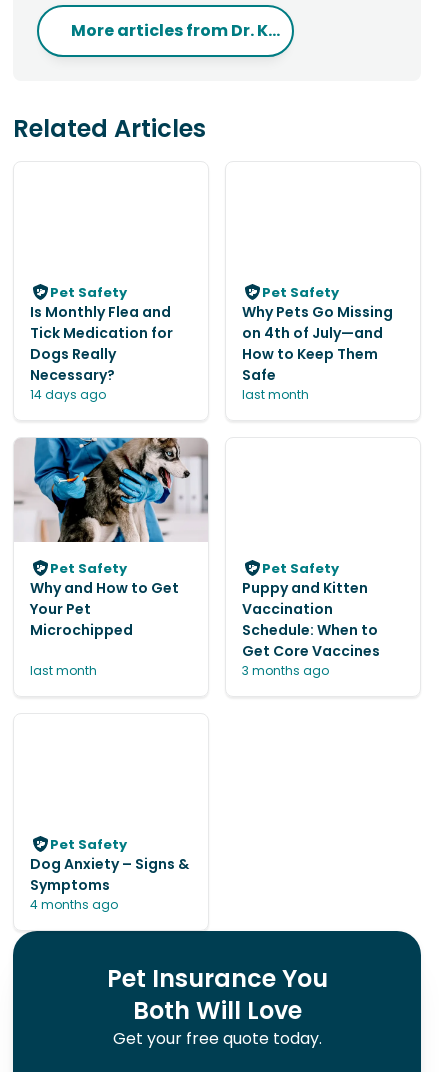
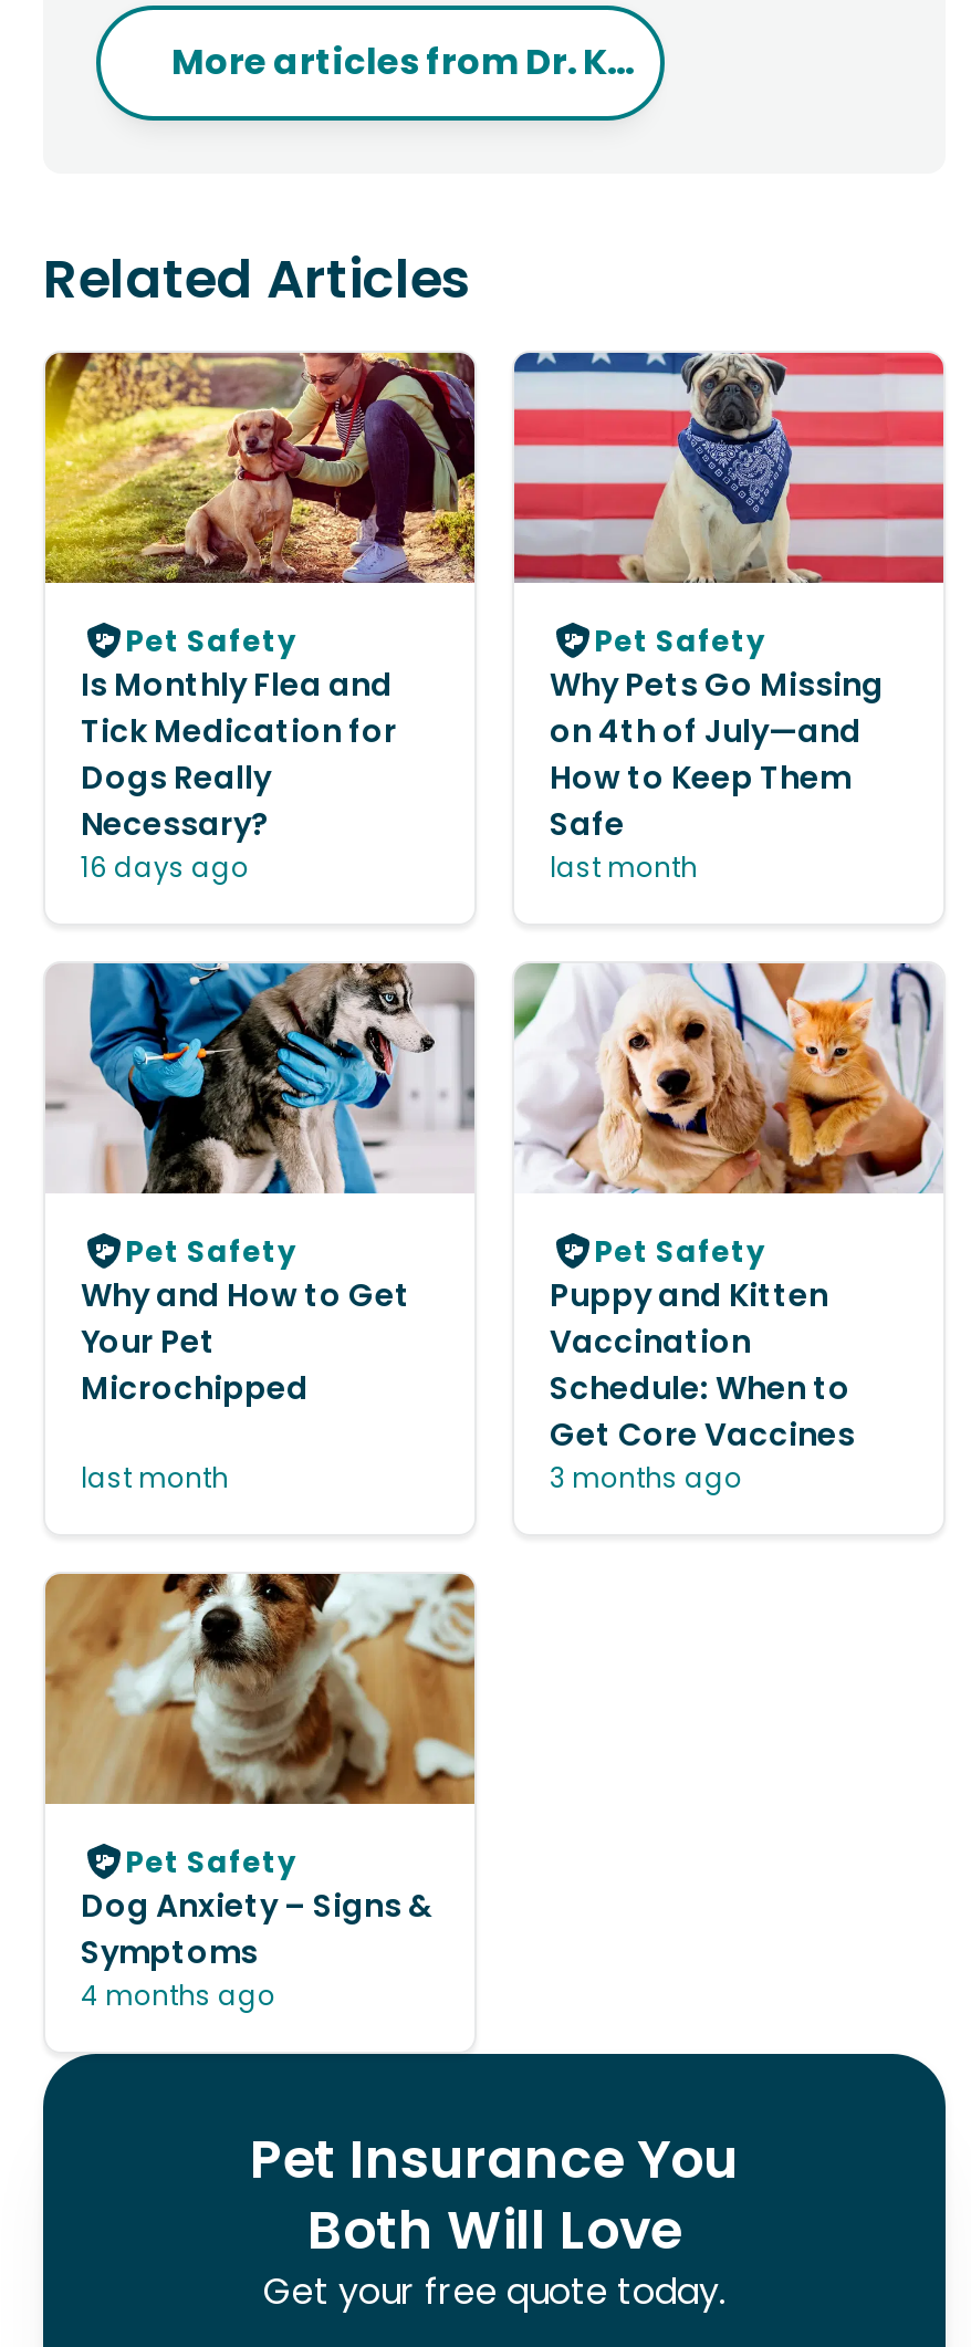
+ [image]

+ [image]

- 14 days ago
+ 16 days ago

+ [image]

+ [image]
